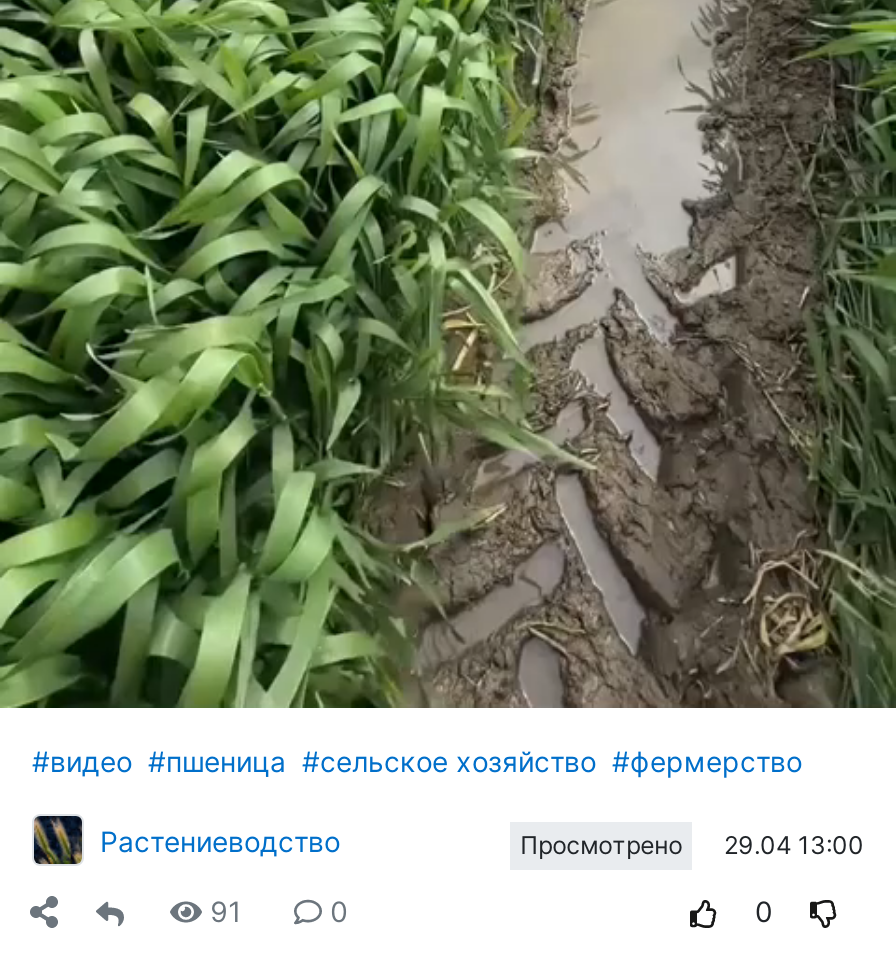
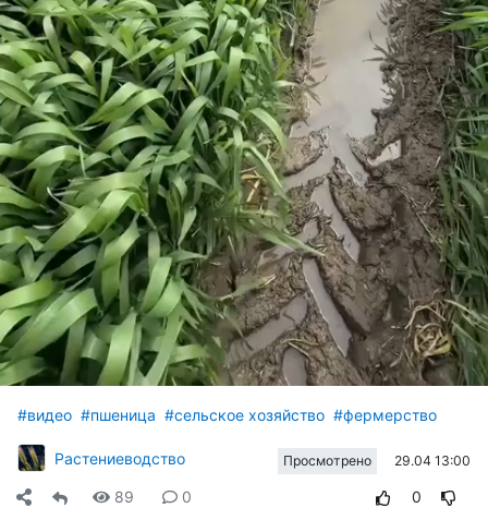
- 91
+ 89
